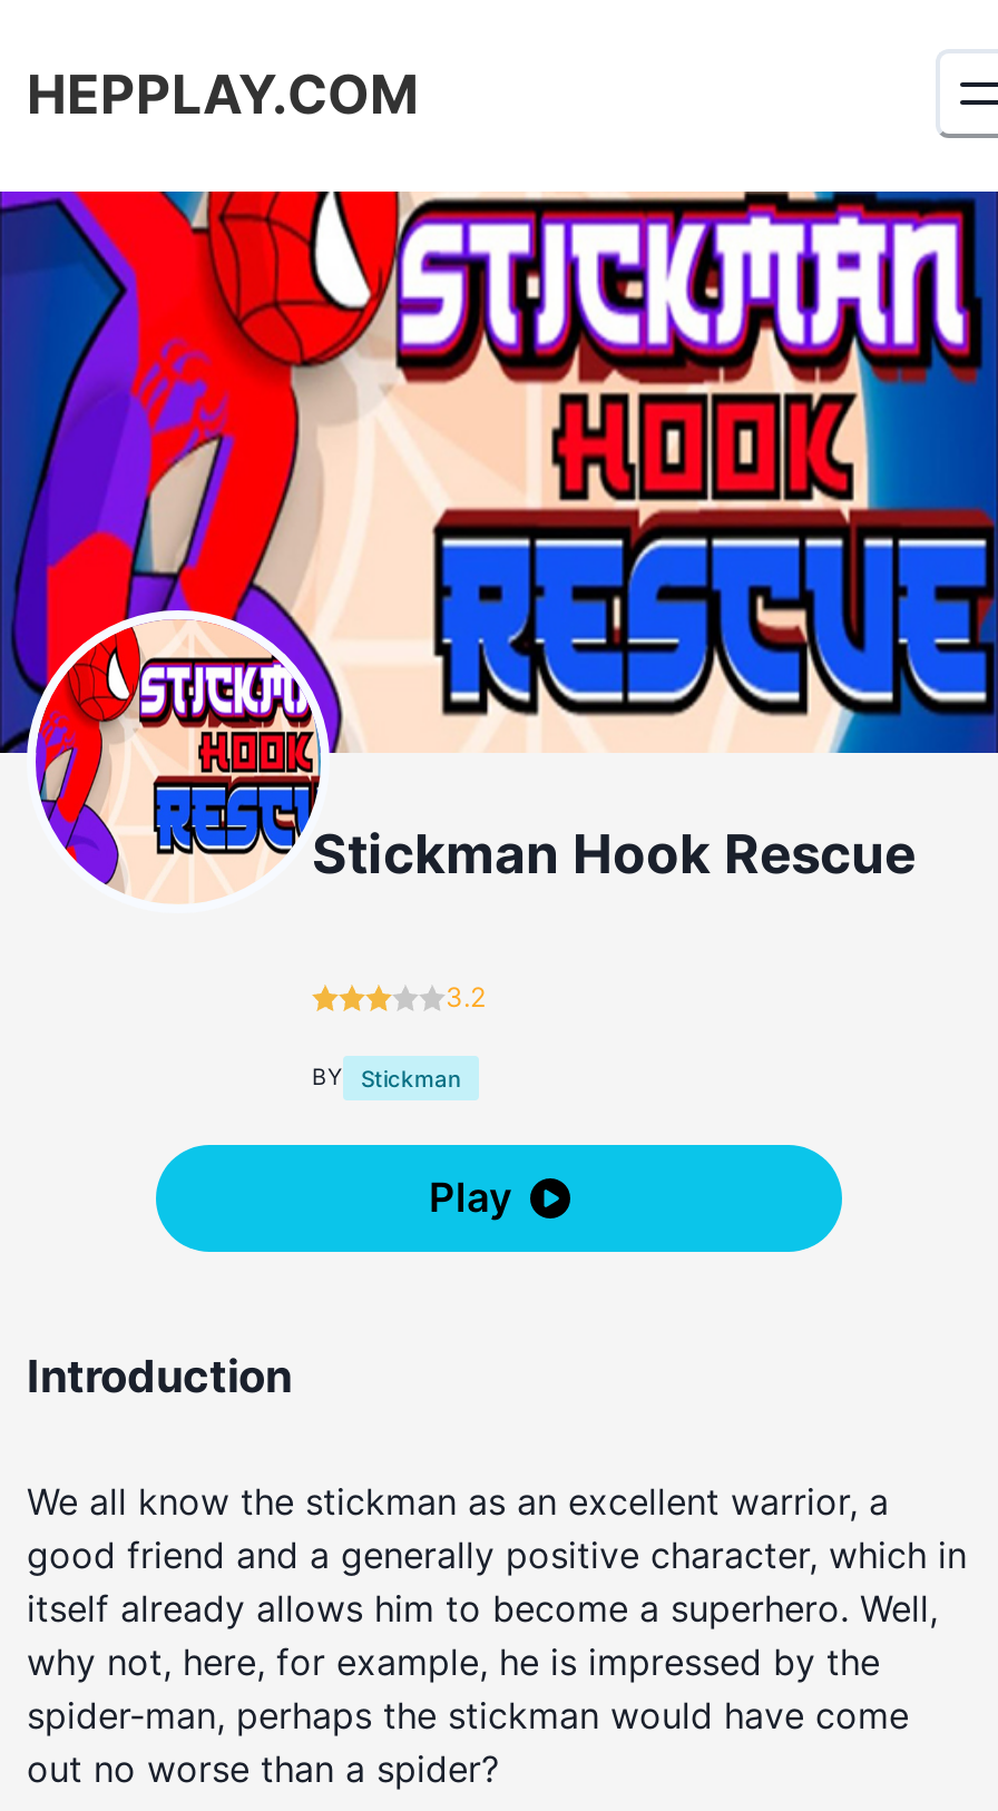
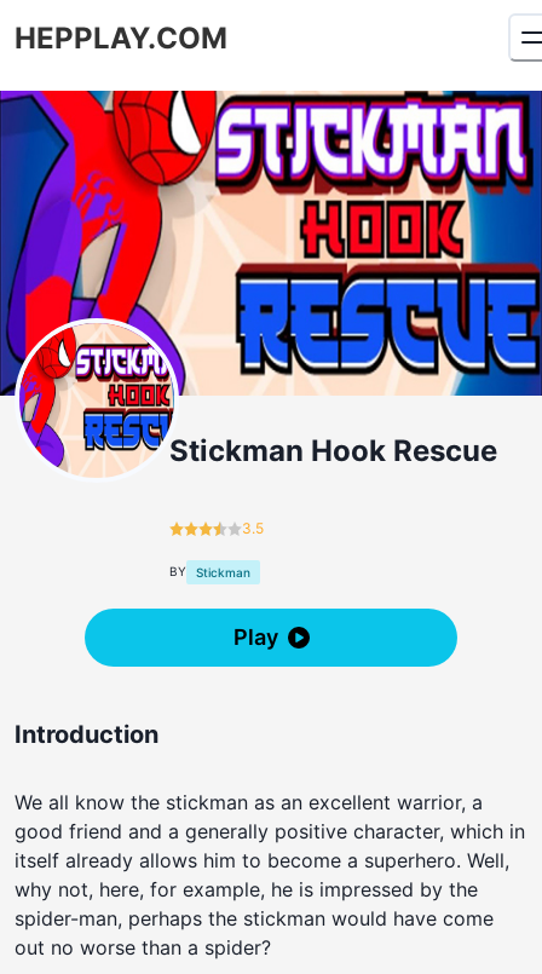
- 3.2
+ 3.5
